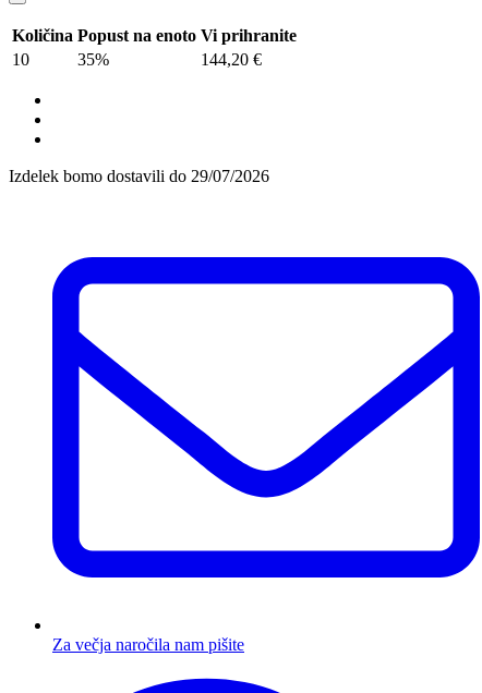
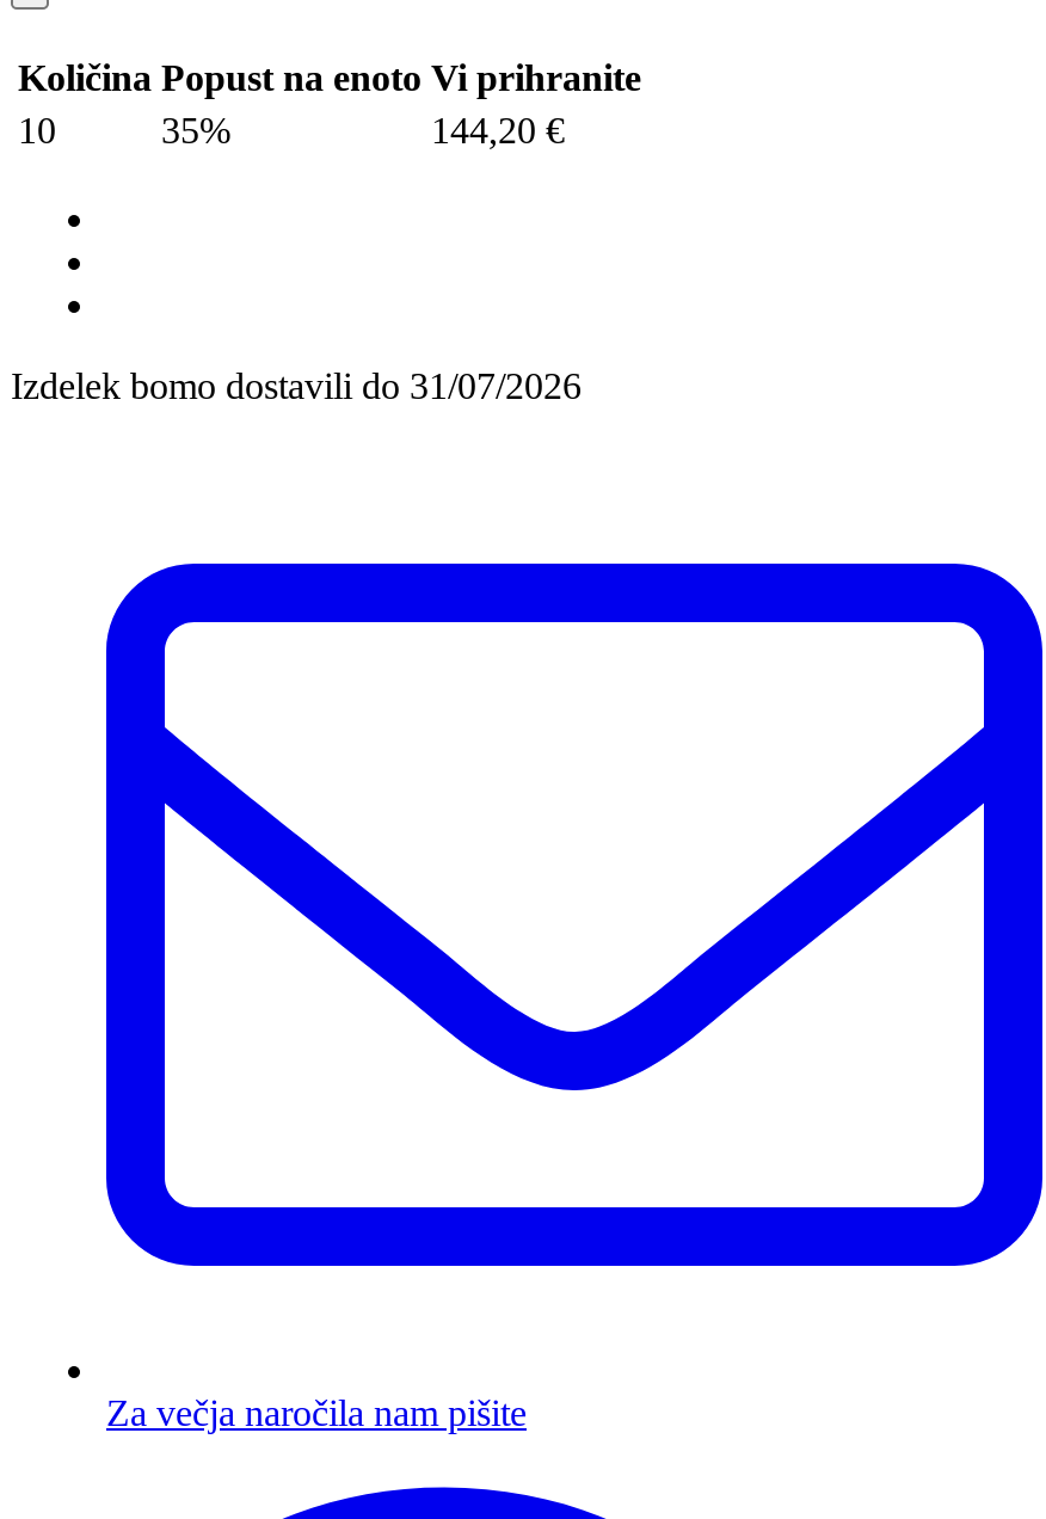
- Izdelek bomo dostavili do 29/07/2026
+ Izdelek bomo dostavili do 31/07/2026
